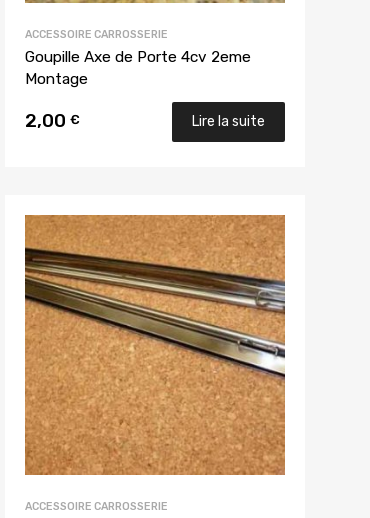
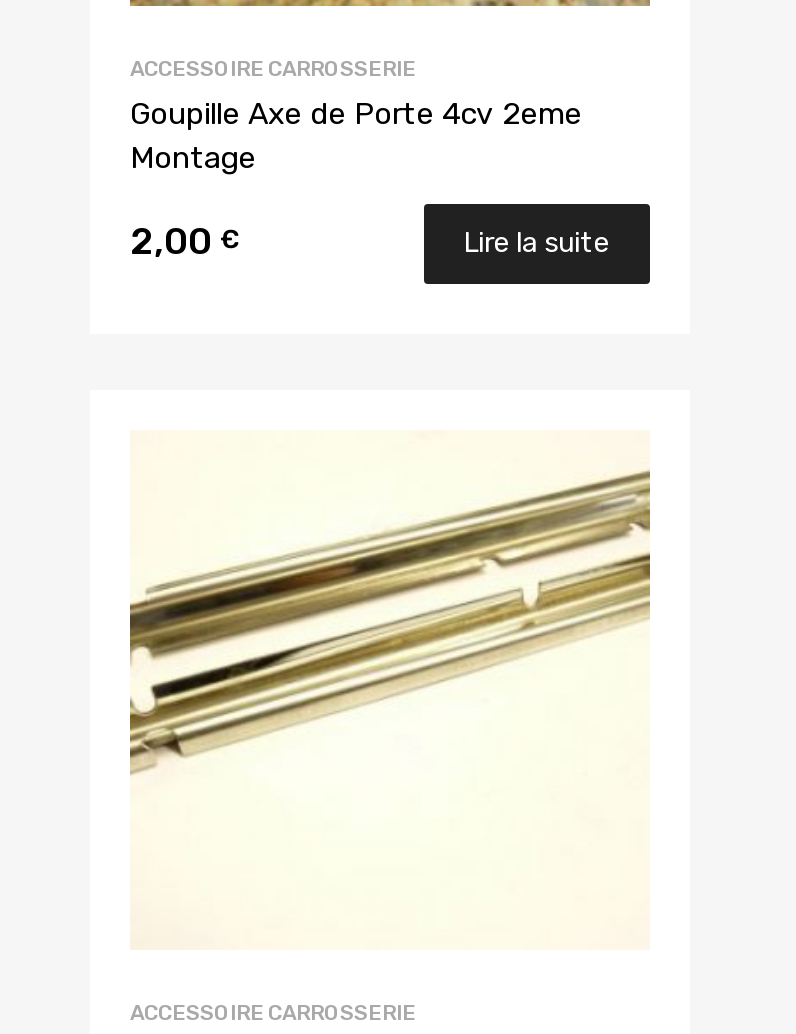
- [image]
+ [image]
